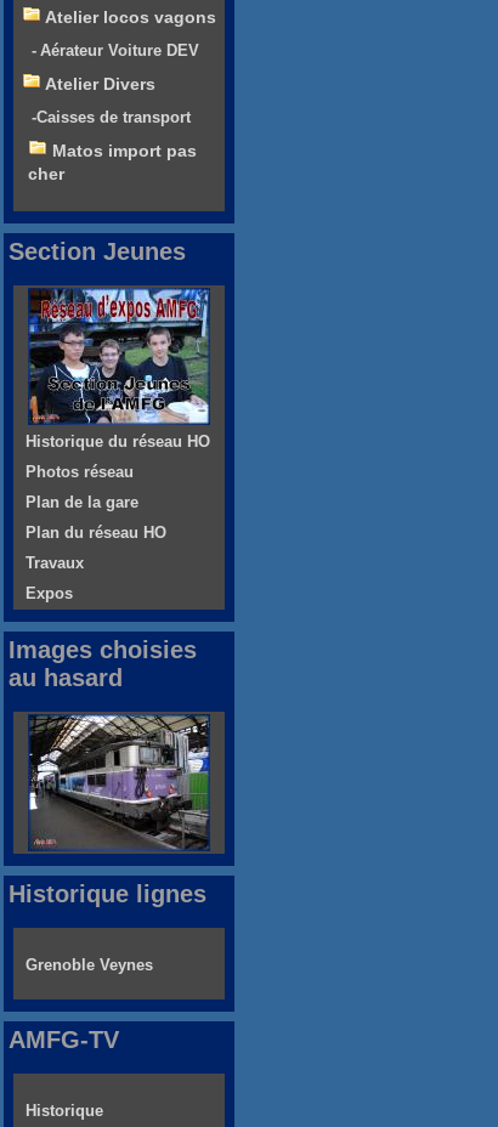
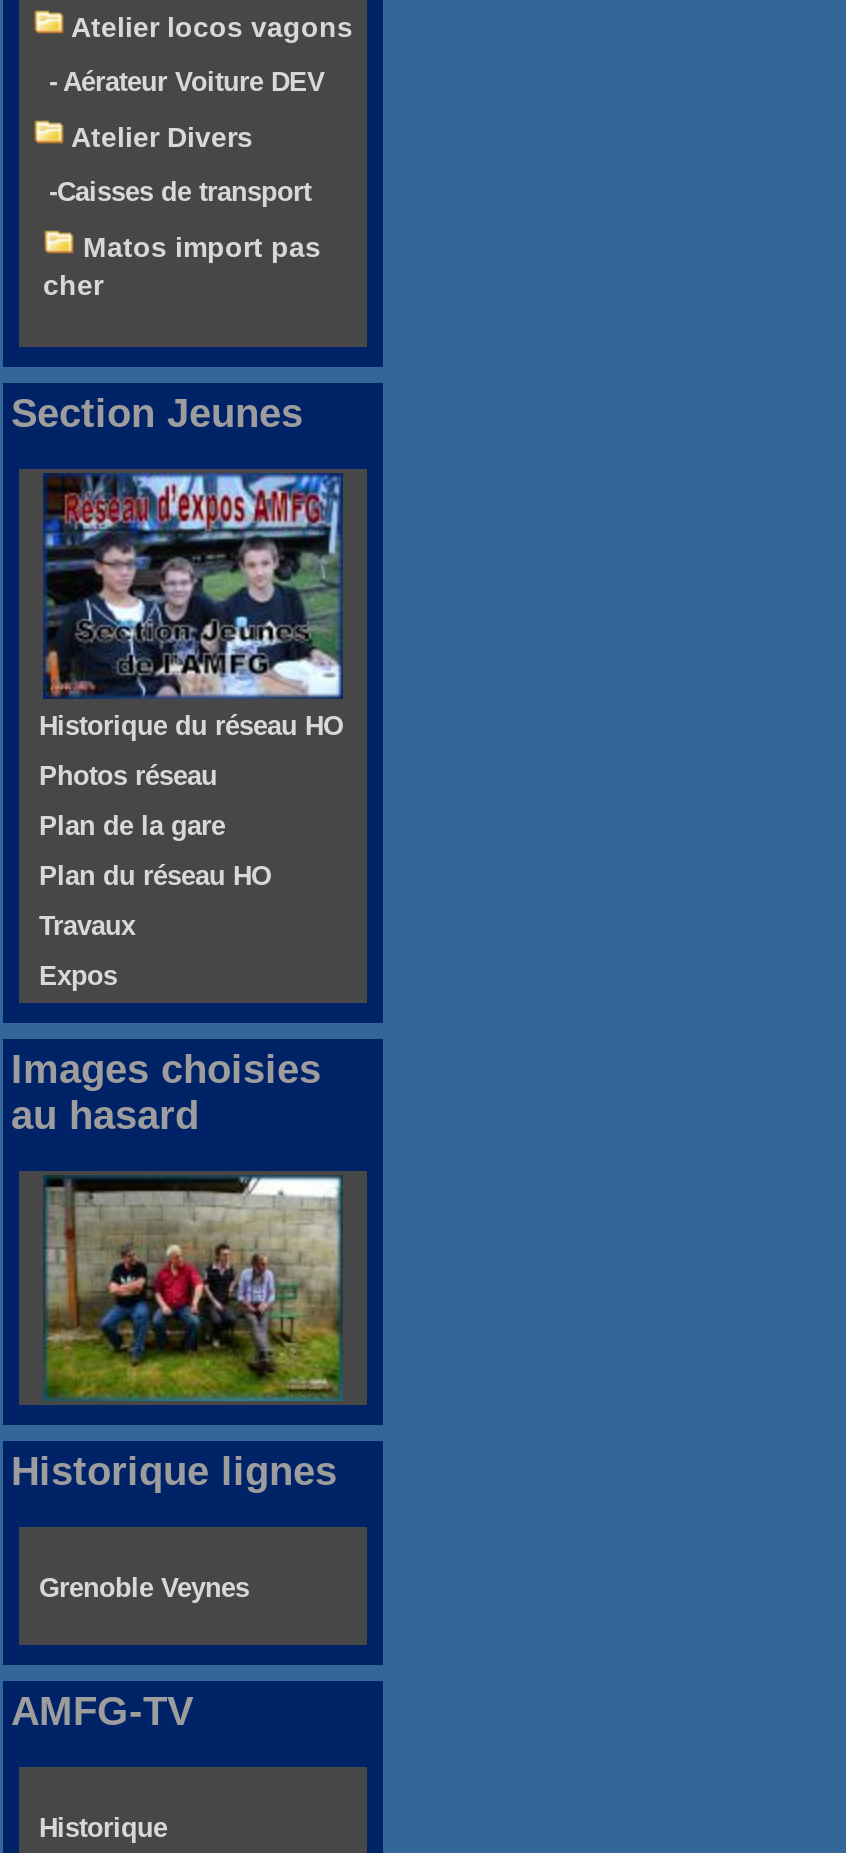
- [image]
+ [image]
